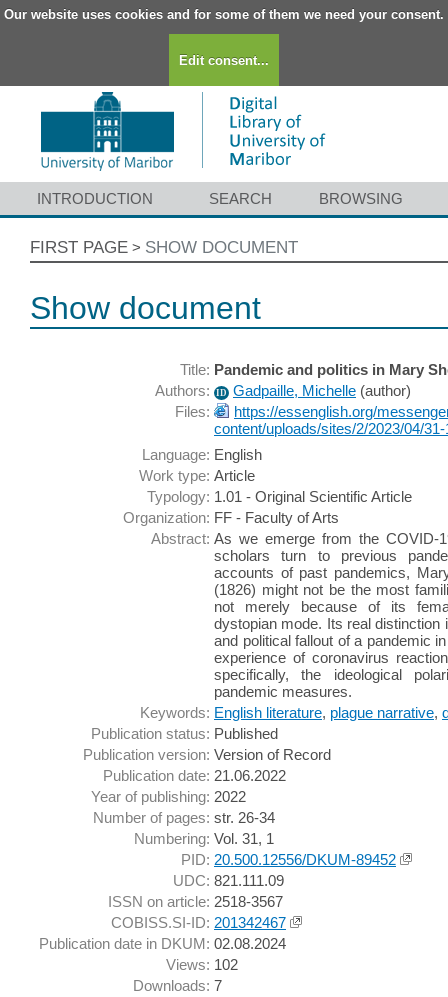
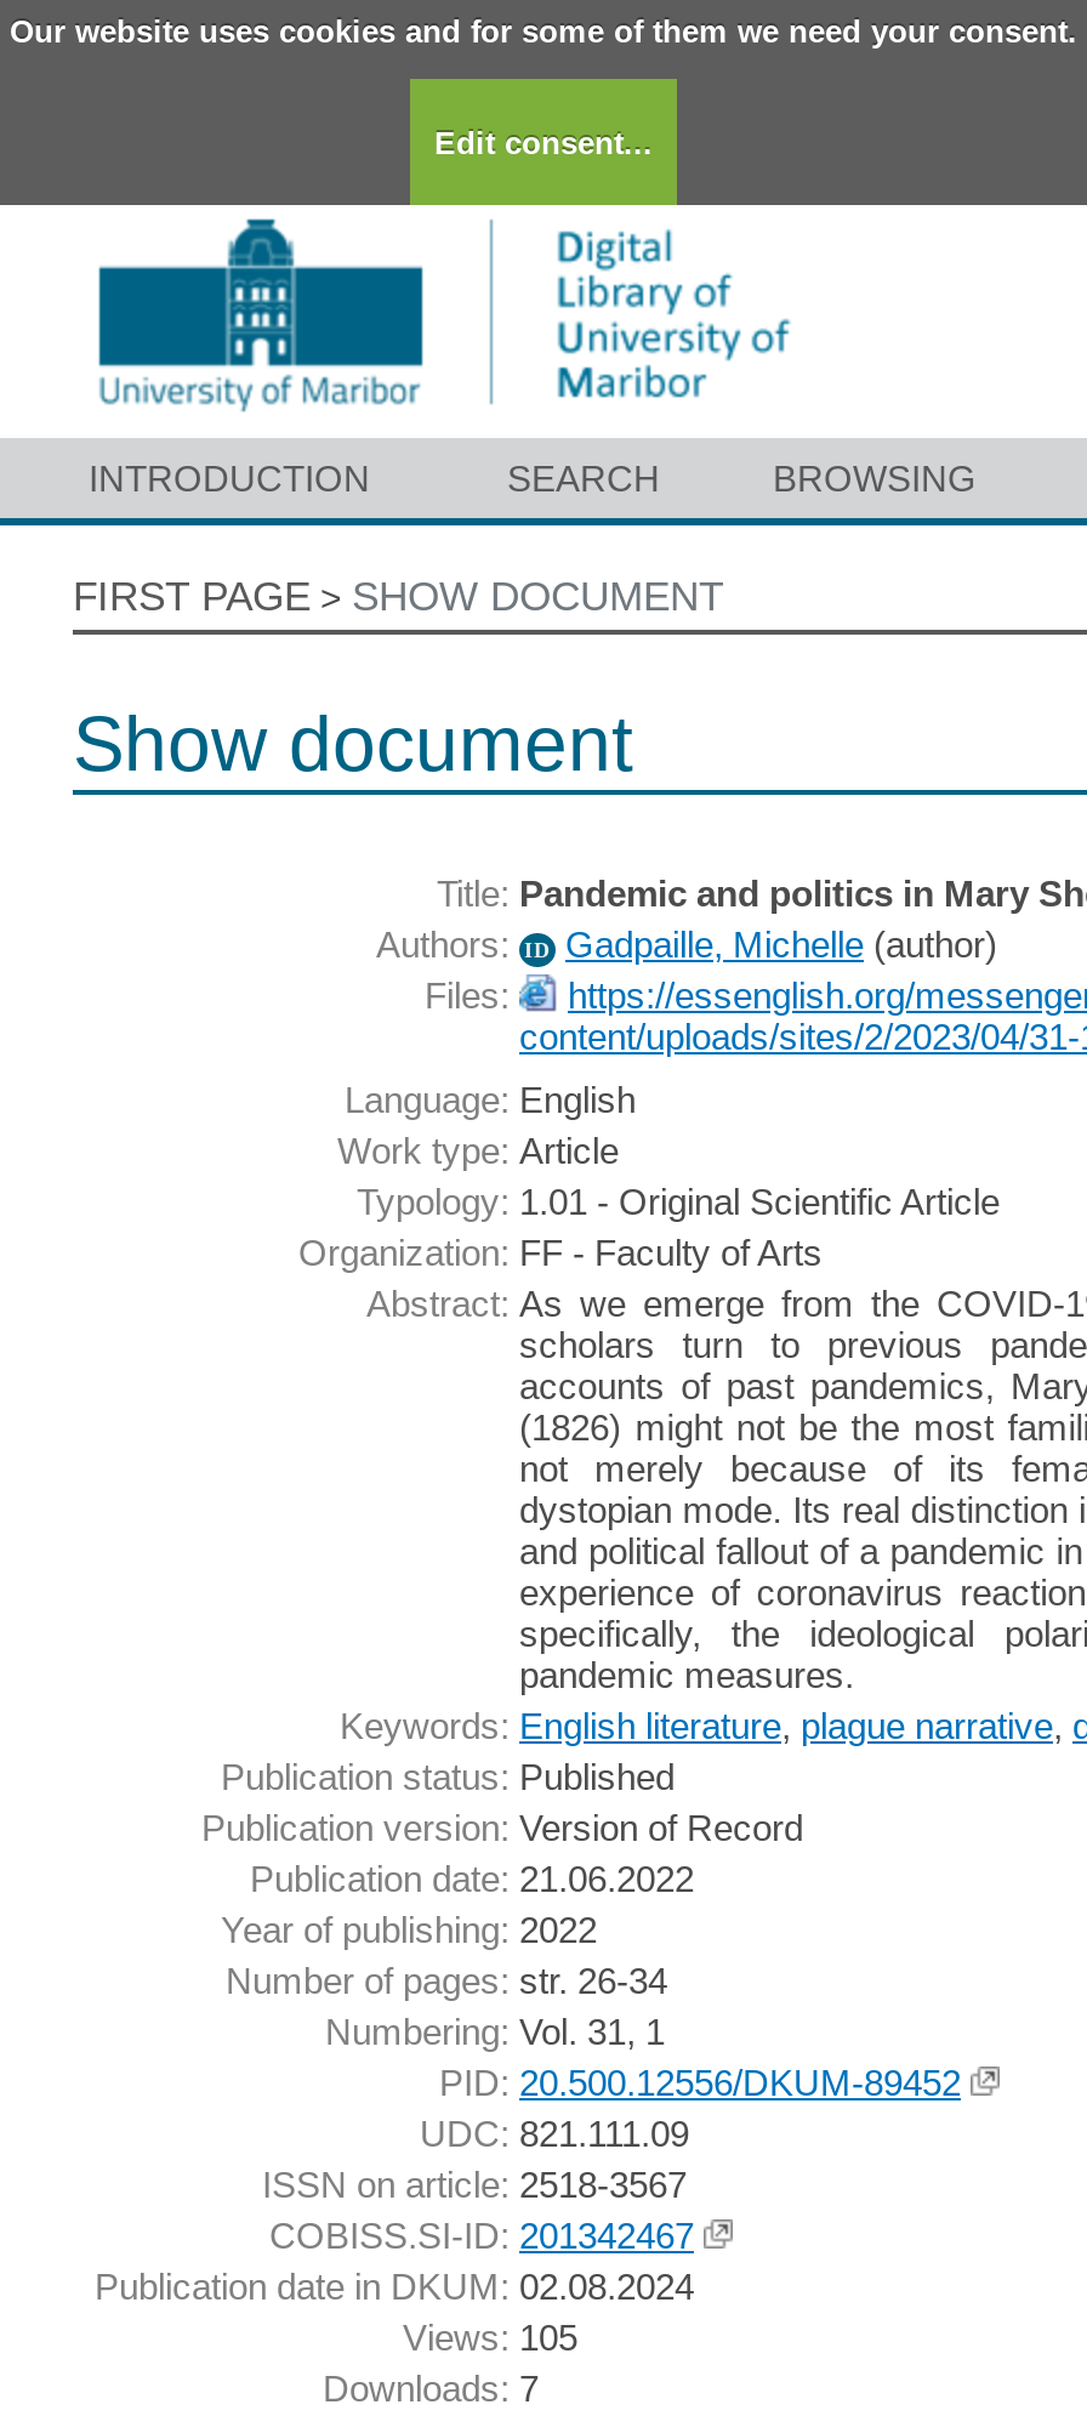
- Views: 102
+ Views: 105
